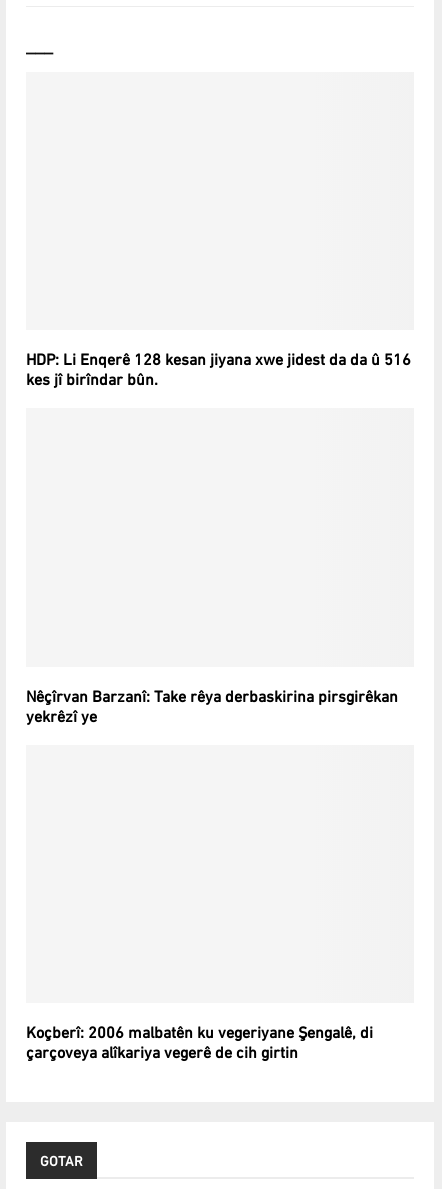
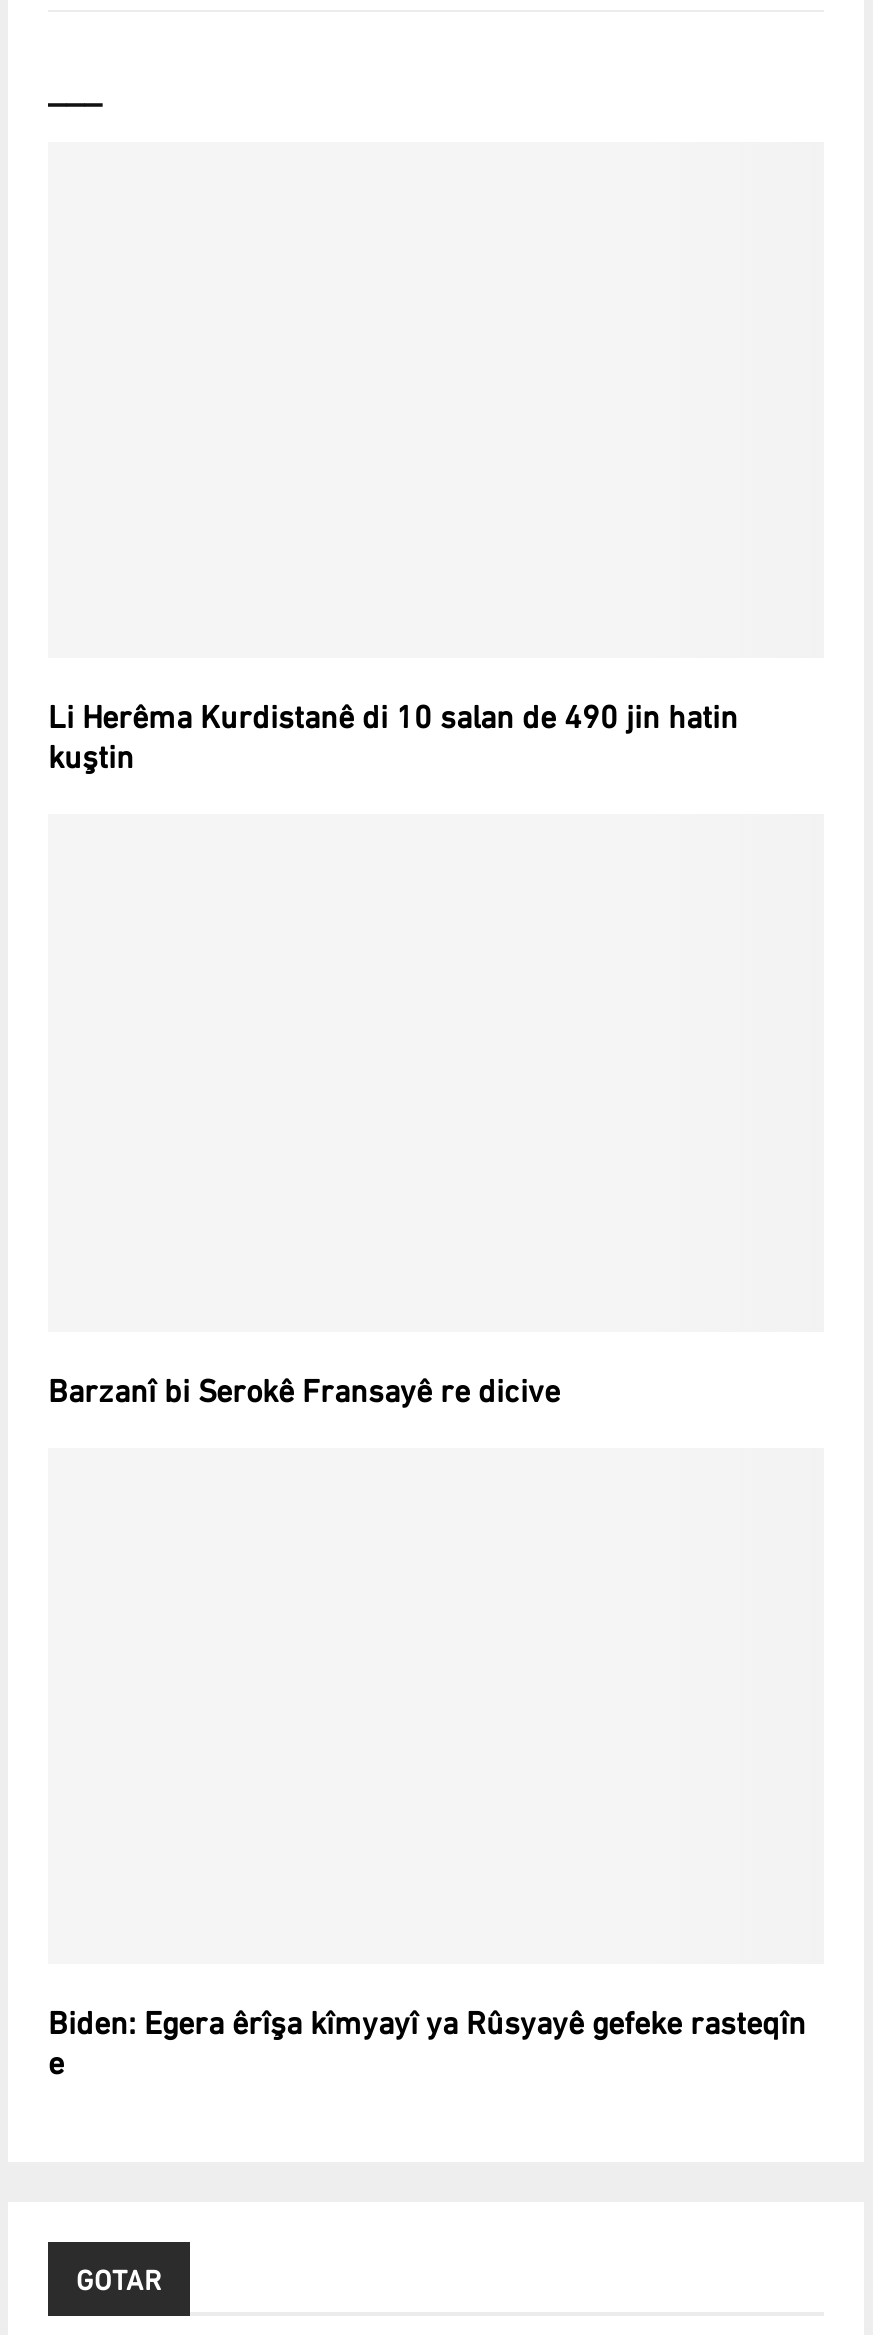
- HDP: Li Enqerê 128 kesan jiyana xwe jidest da da û 516
- kes jî birîndar bûn.
+ Li Herêma Kurdistanê di 10 salan de 490 jin hatin
+ kuştin

- Nêçîrvan Barzanî: Take rêya derbaskirina pirsgirêkan
- yekrêzî ye
+ Barzanî bi Serokê Fransayê re dicive

- Koçberî: 2006 malbatên ku vegeriyane Şengalê, di
- çarçoveya alîkariya vegerê de cih girtin
+ Biden: Egera êrîşa kîmyayî ya Rûsyayê gefeke rasteqîn
+ e
